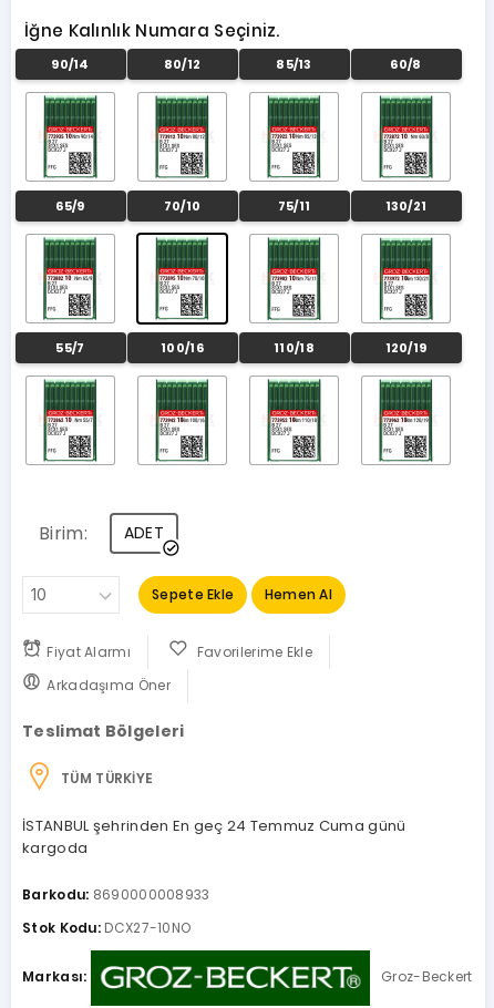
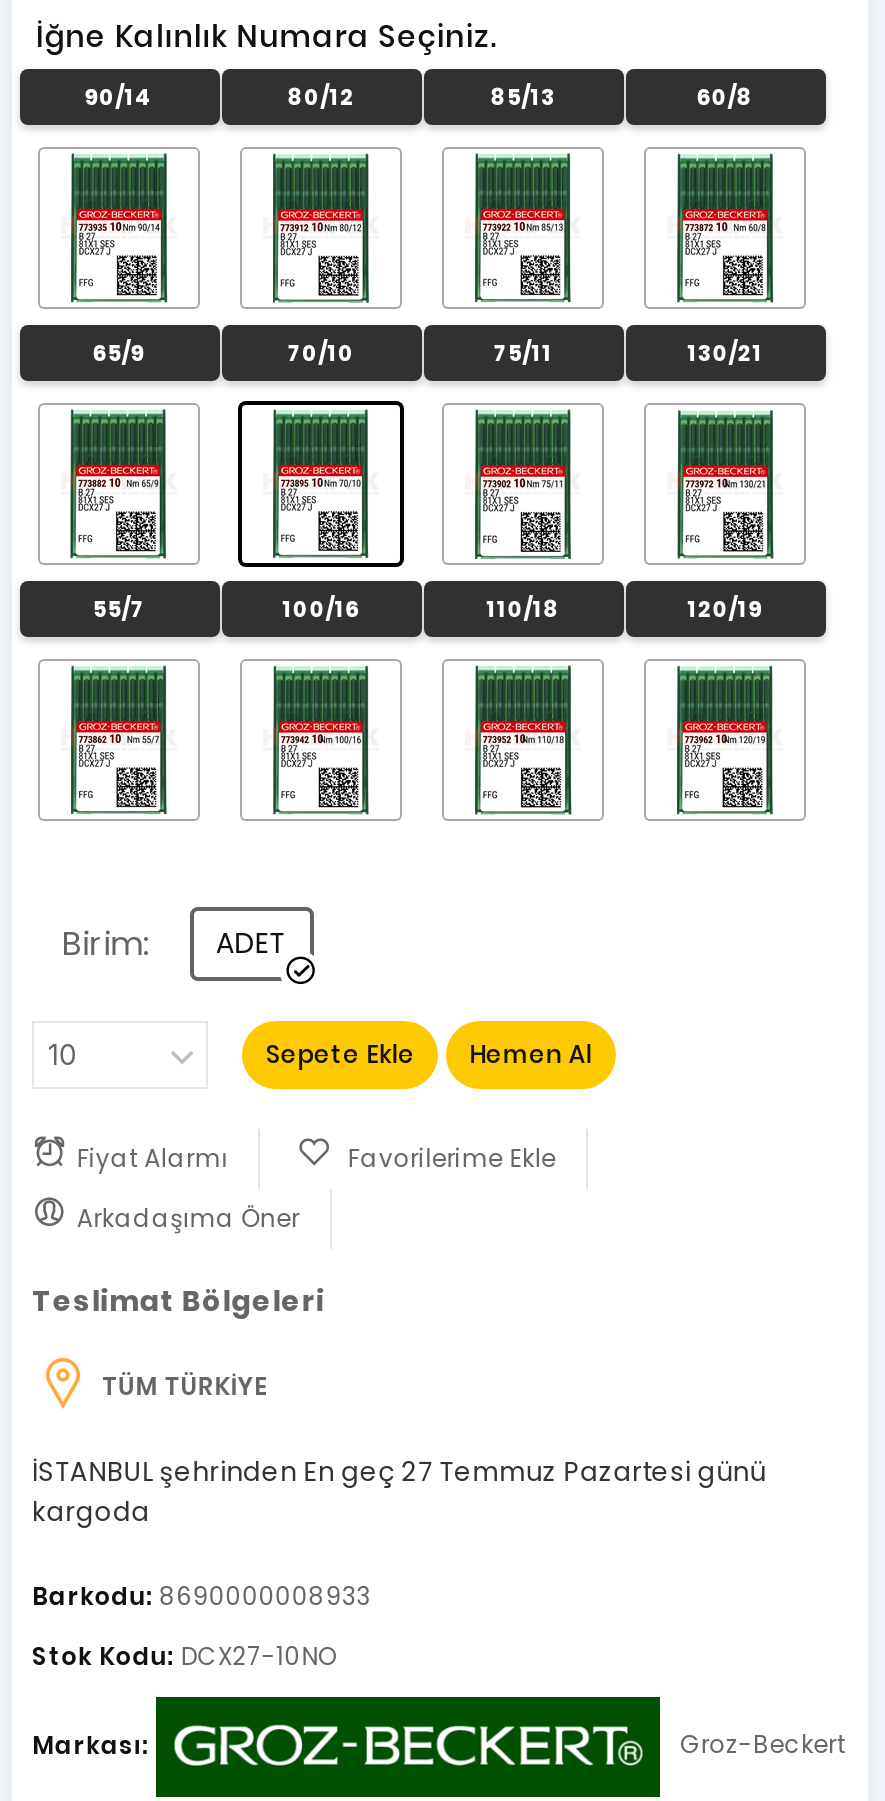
- İSTANBUL şehrinden En geç 24 Temmuz Cuma günü
+ İSTANBUL şehrinden En geç 27 Temmuz Pazartesi günü
